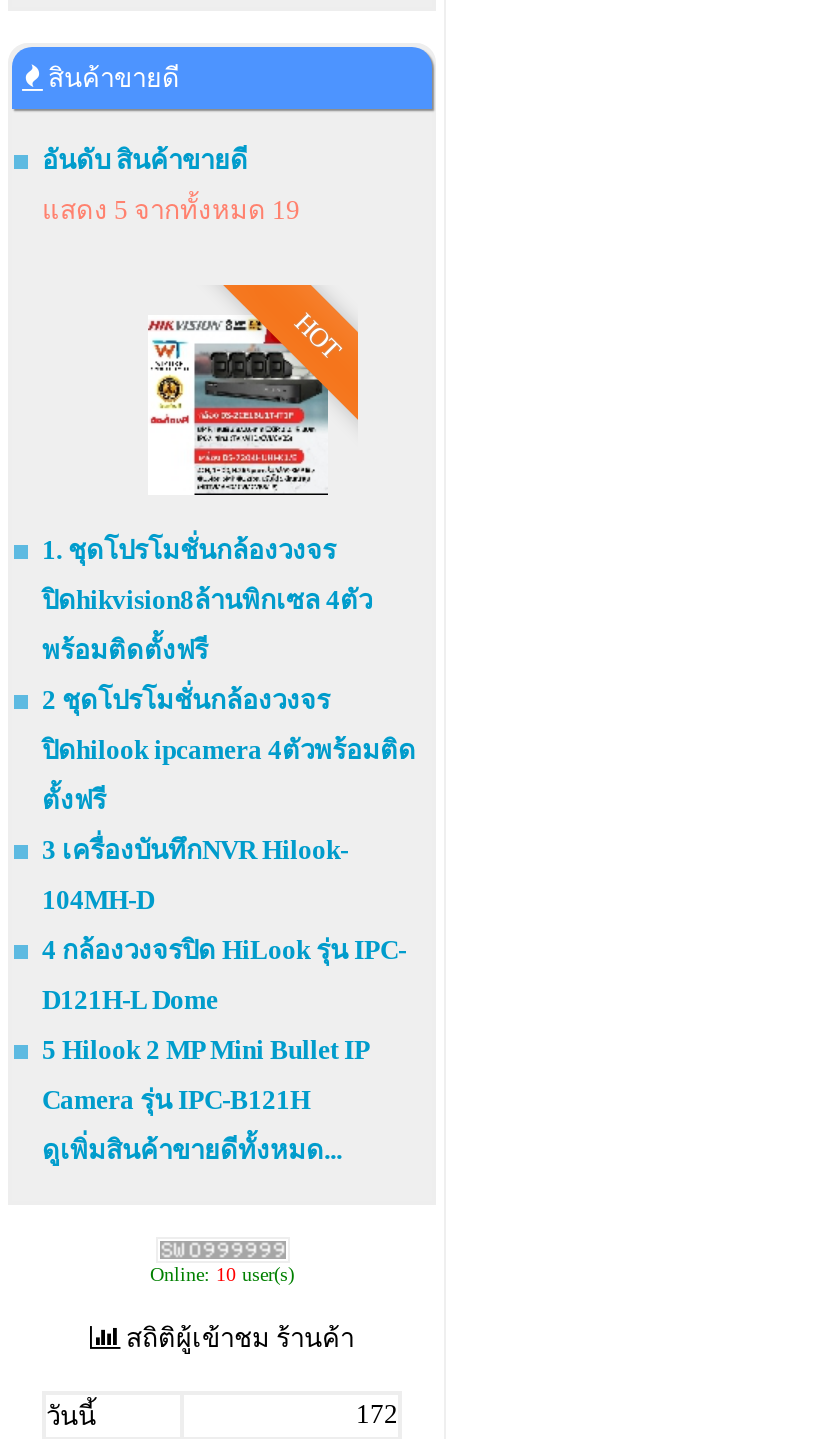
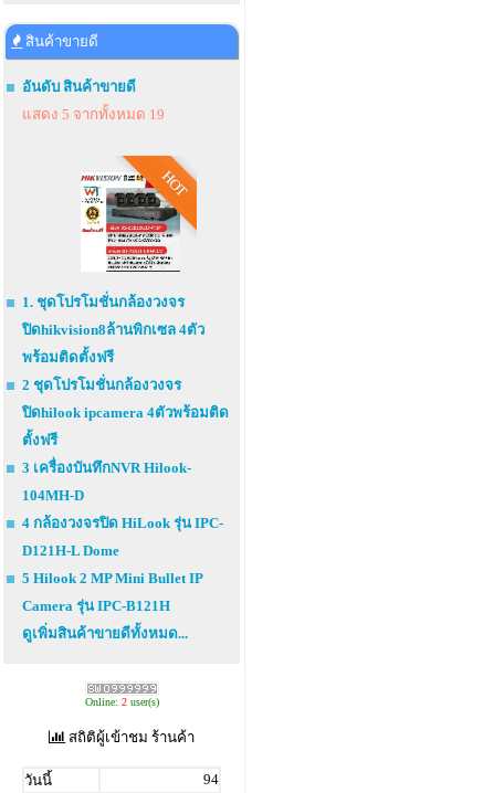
- Online: 10 user(s)
+ Online: 2 user(s)

- 172
+ 94
